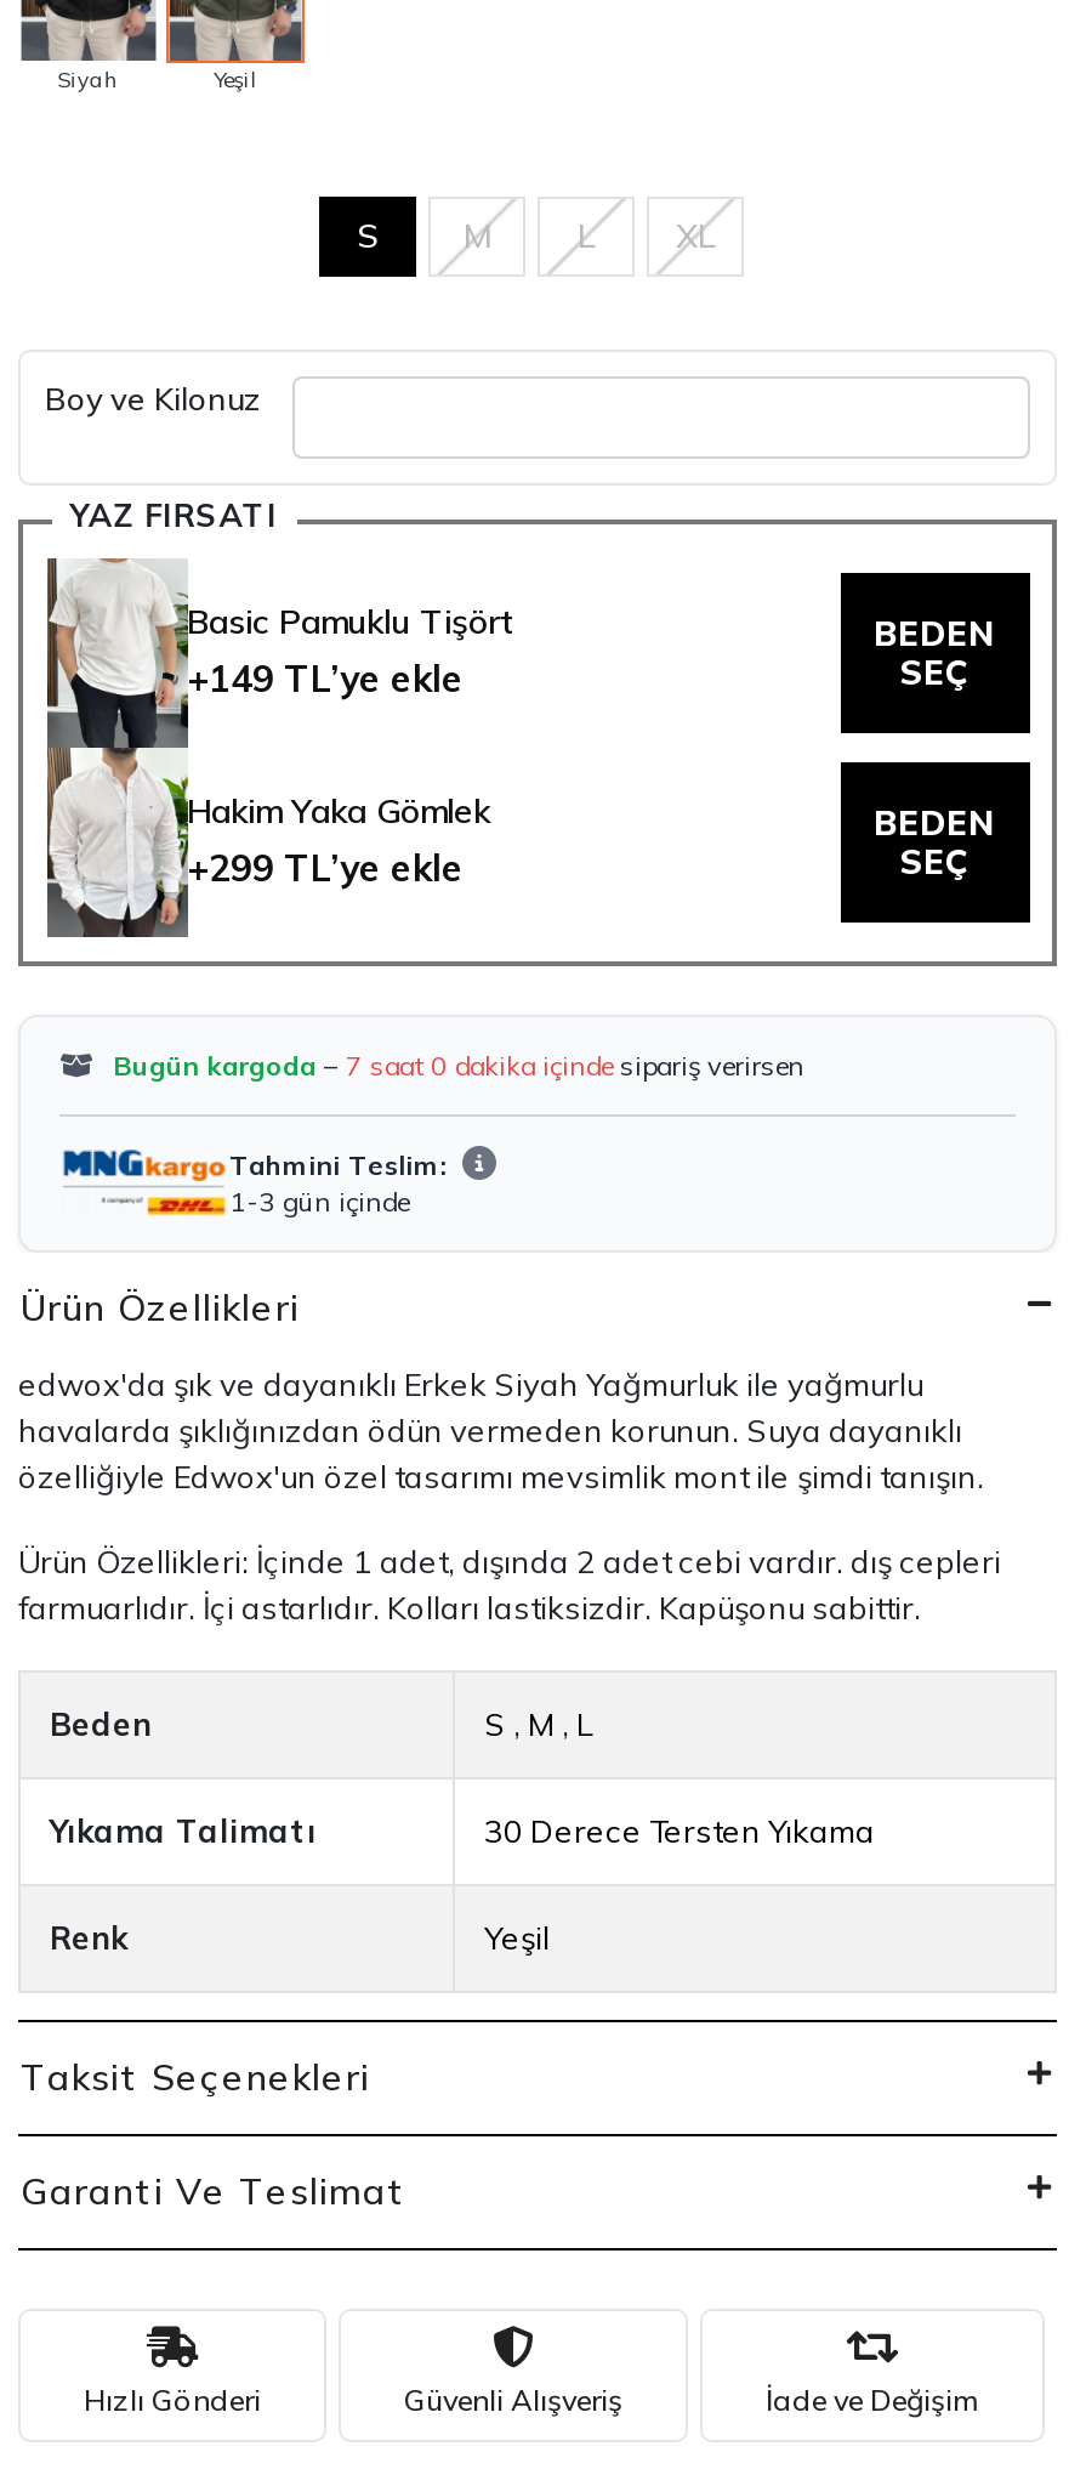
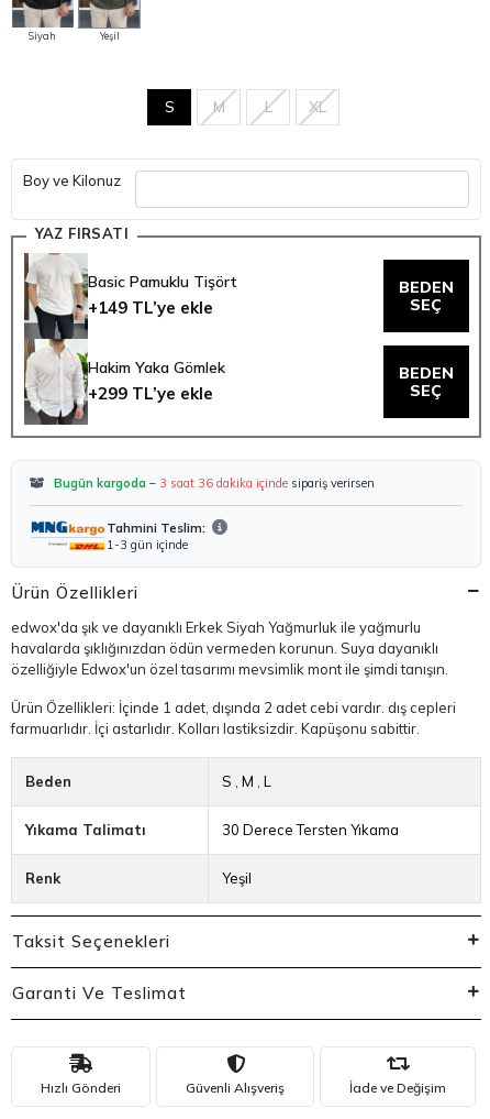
- Bugün kargoda – 7 saat 0 dakika içinde sipariş verirsen
+ Bugün kargoda – 3 saat 36 dakika içinde sipariş verirsen
